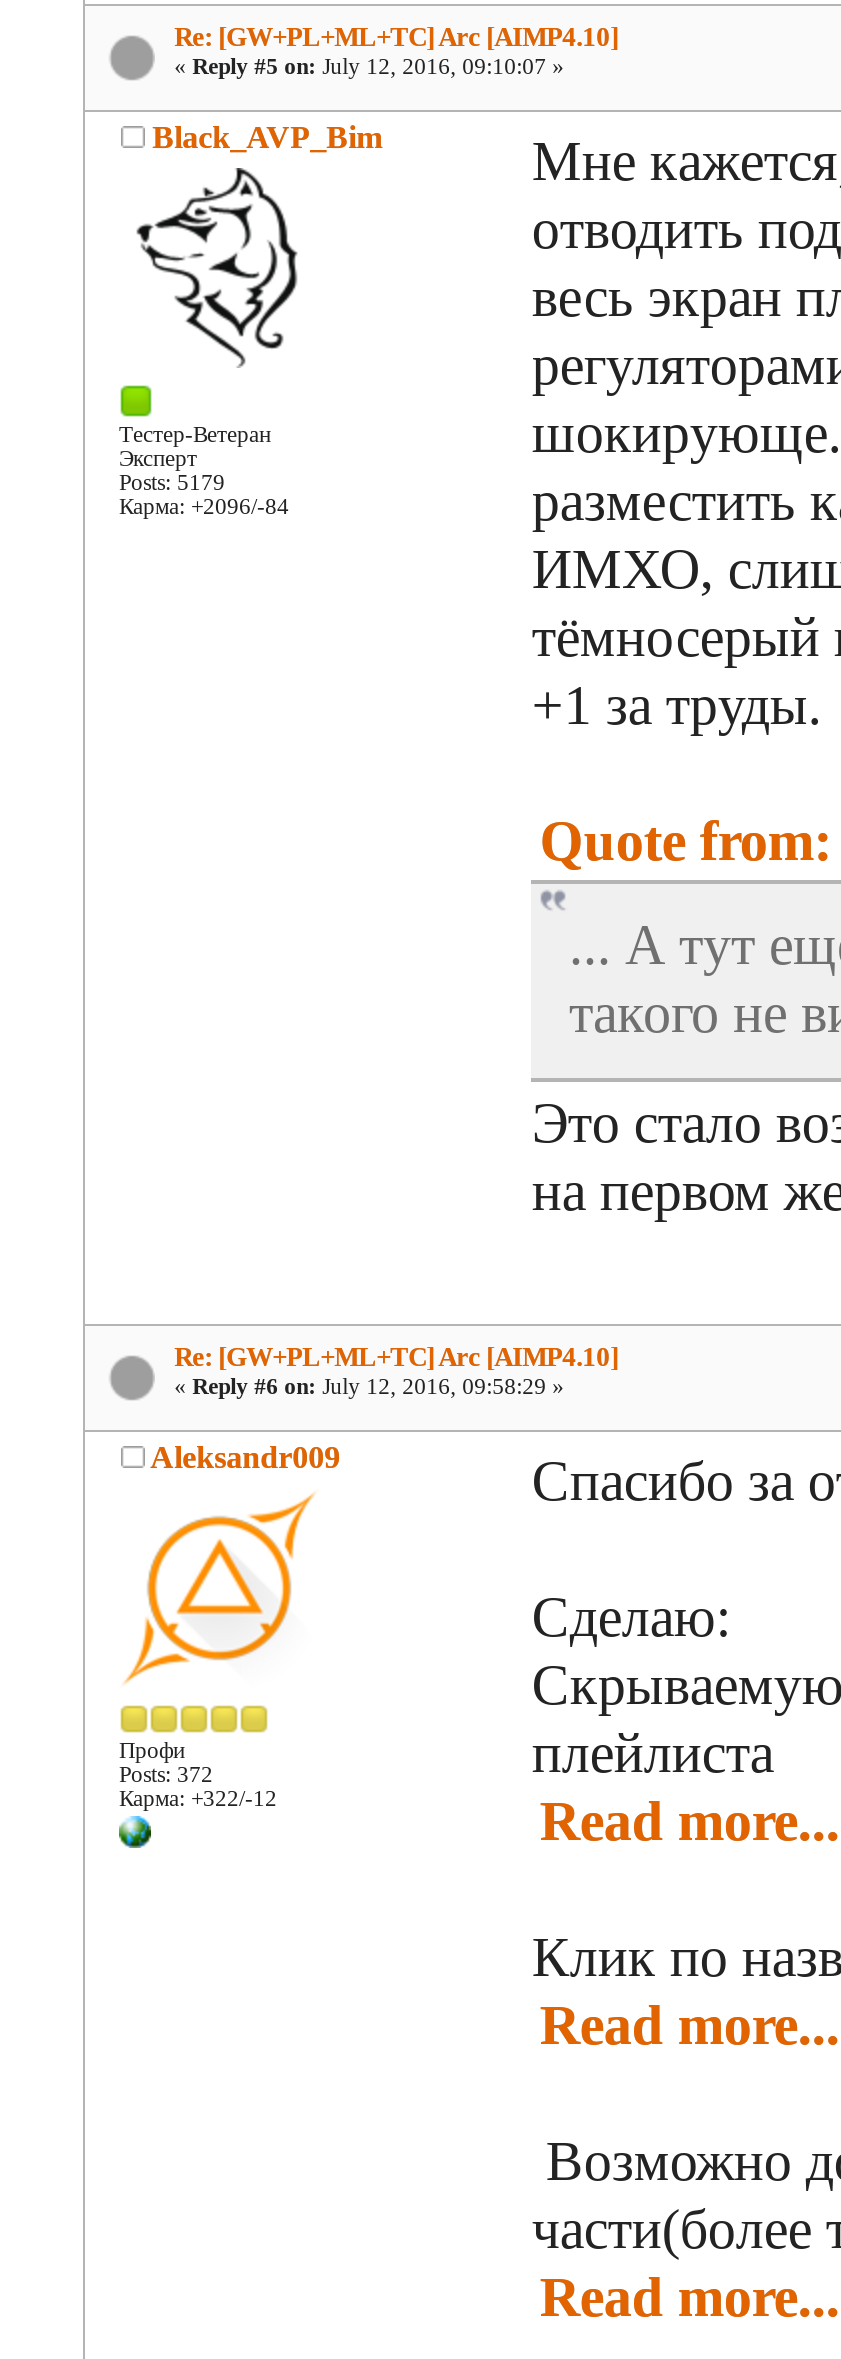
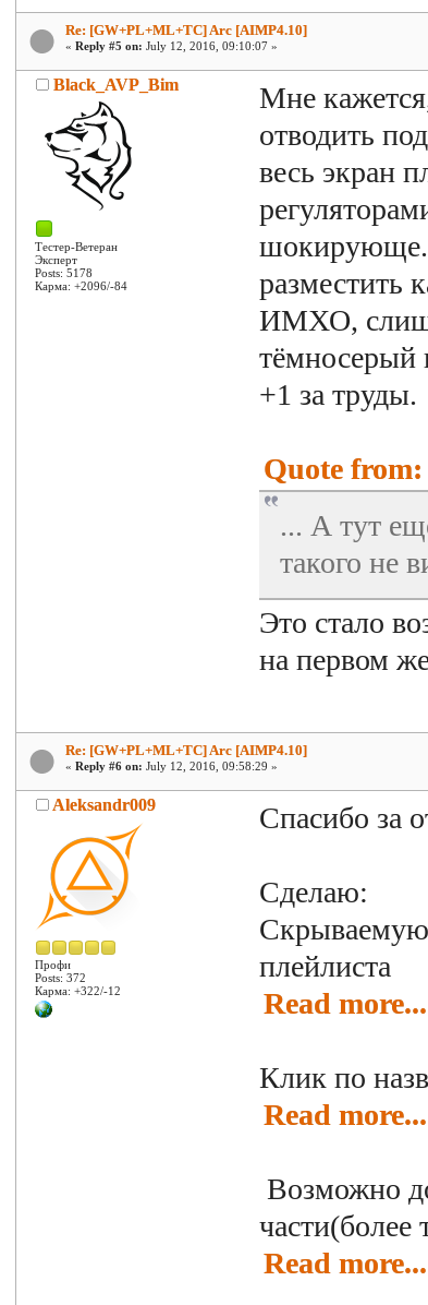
- Posts: 5179
+ Posts: 5178
